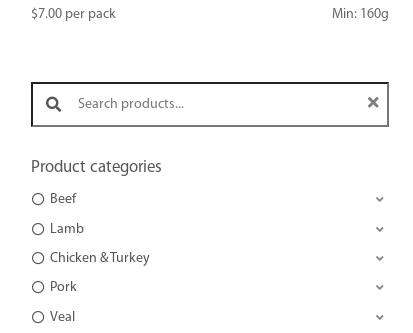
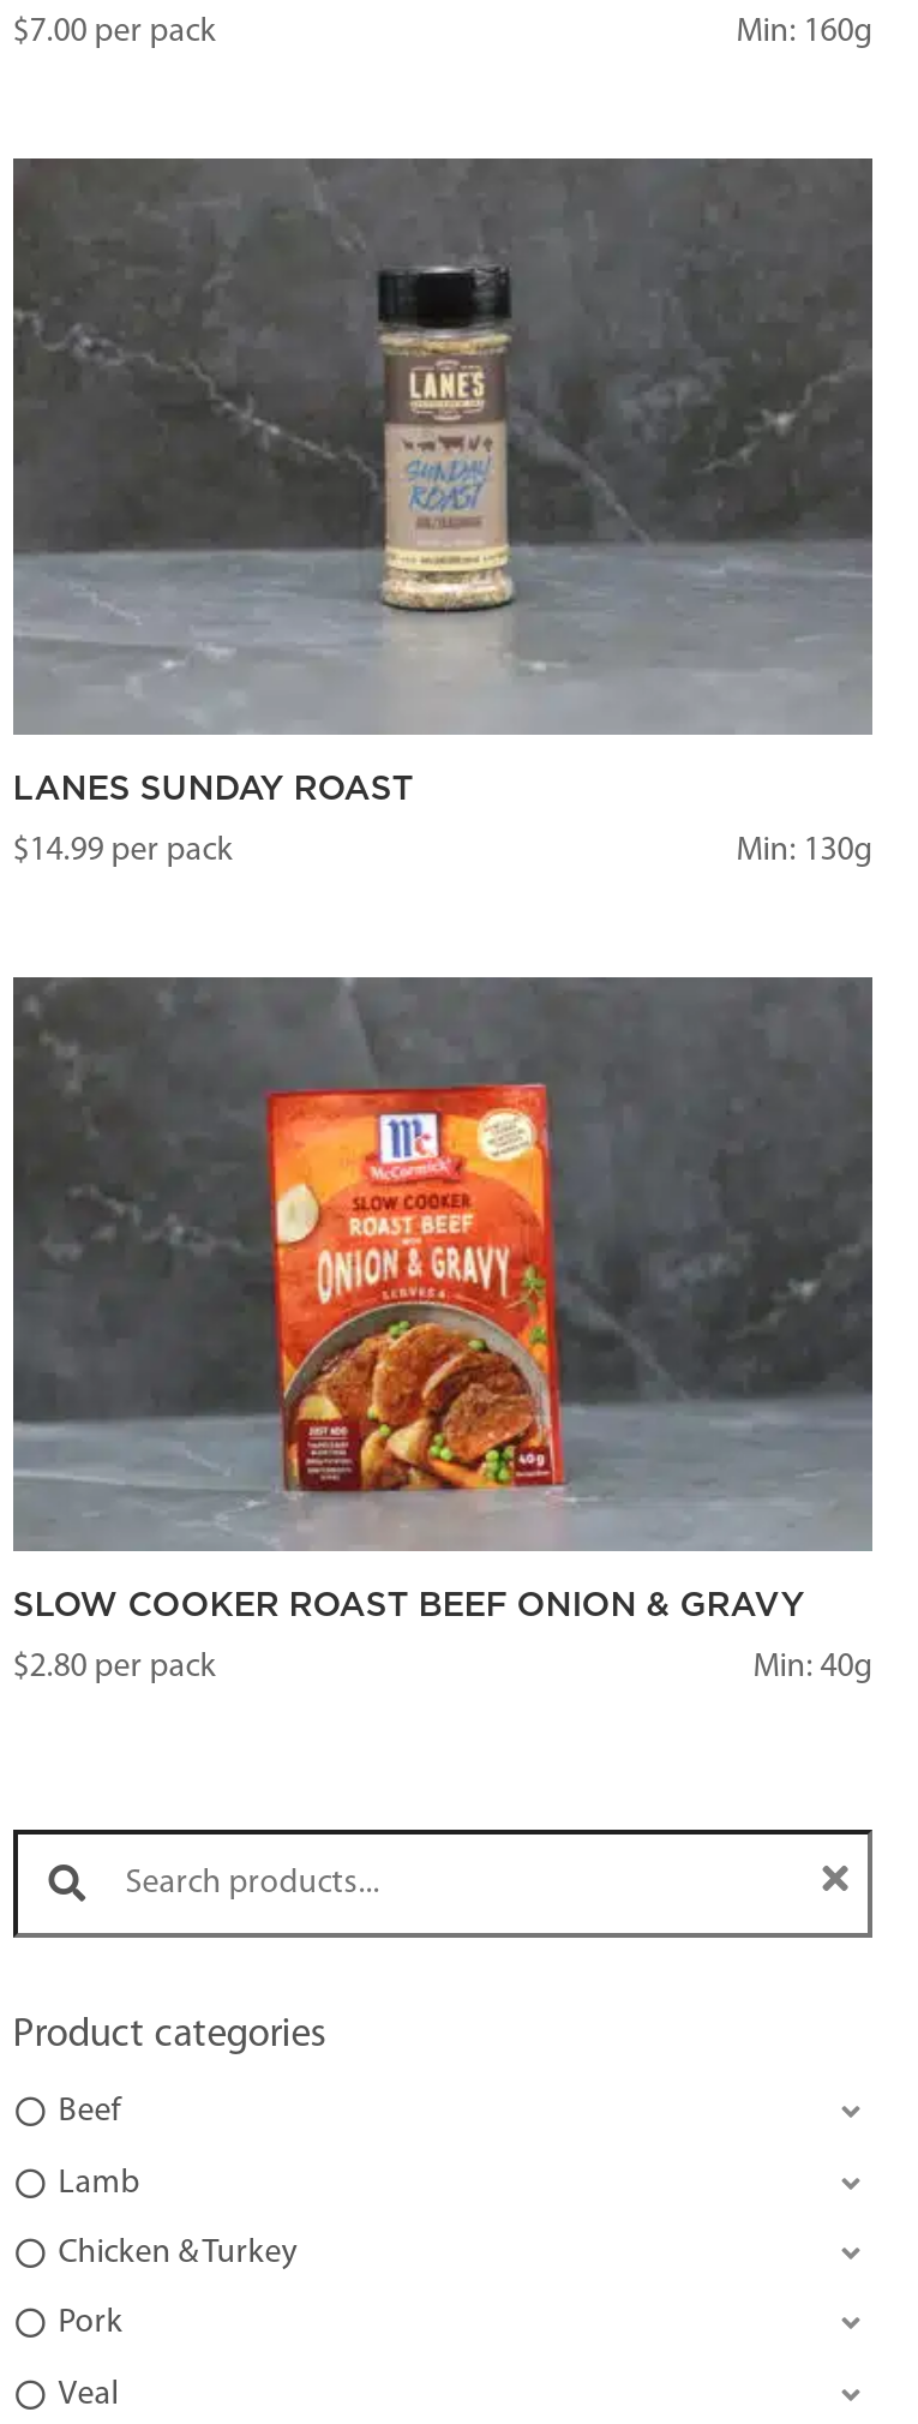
+ [image]
+ LANES SUNDAY ROAST
+ $14.99 per pack
+ Min: 130g

+ [image]
+ SLOW COOKER ROAST BEEF ONION & GRAVY
+ $2.80 per pack
+ Min: 40g
